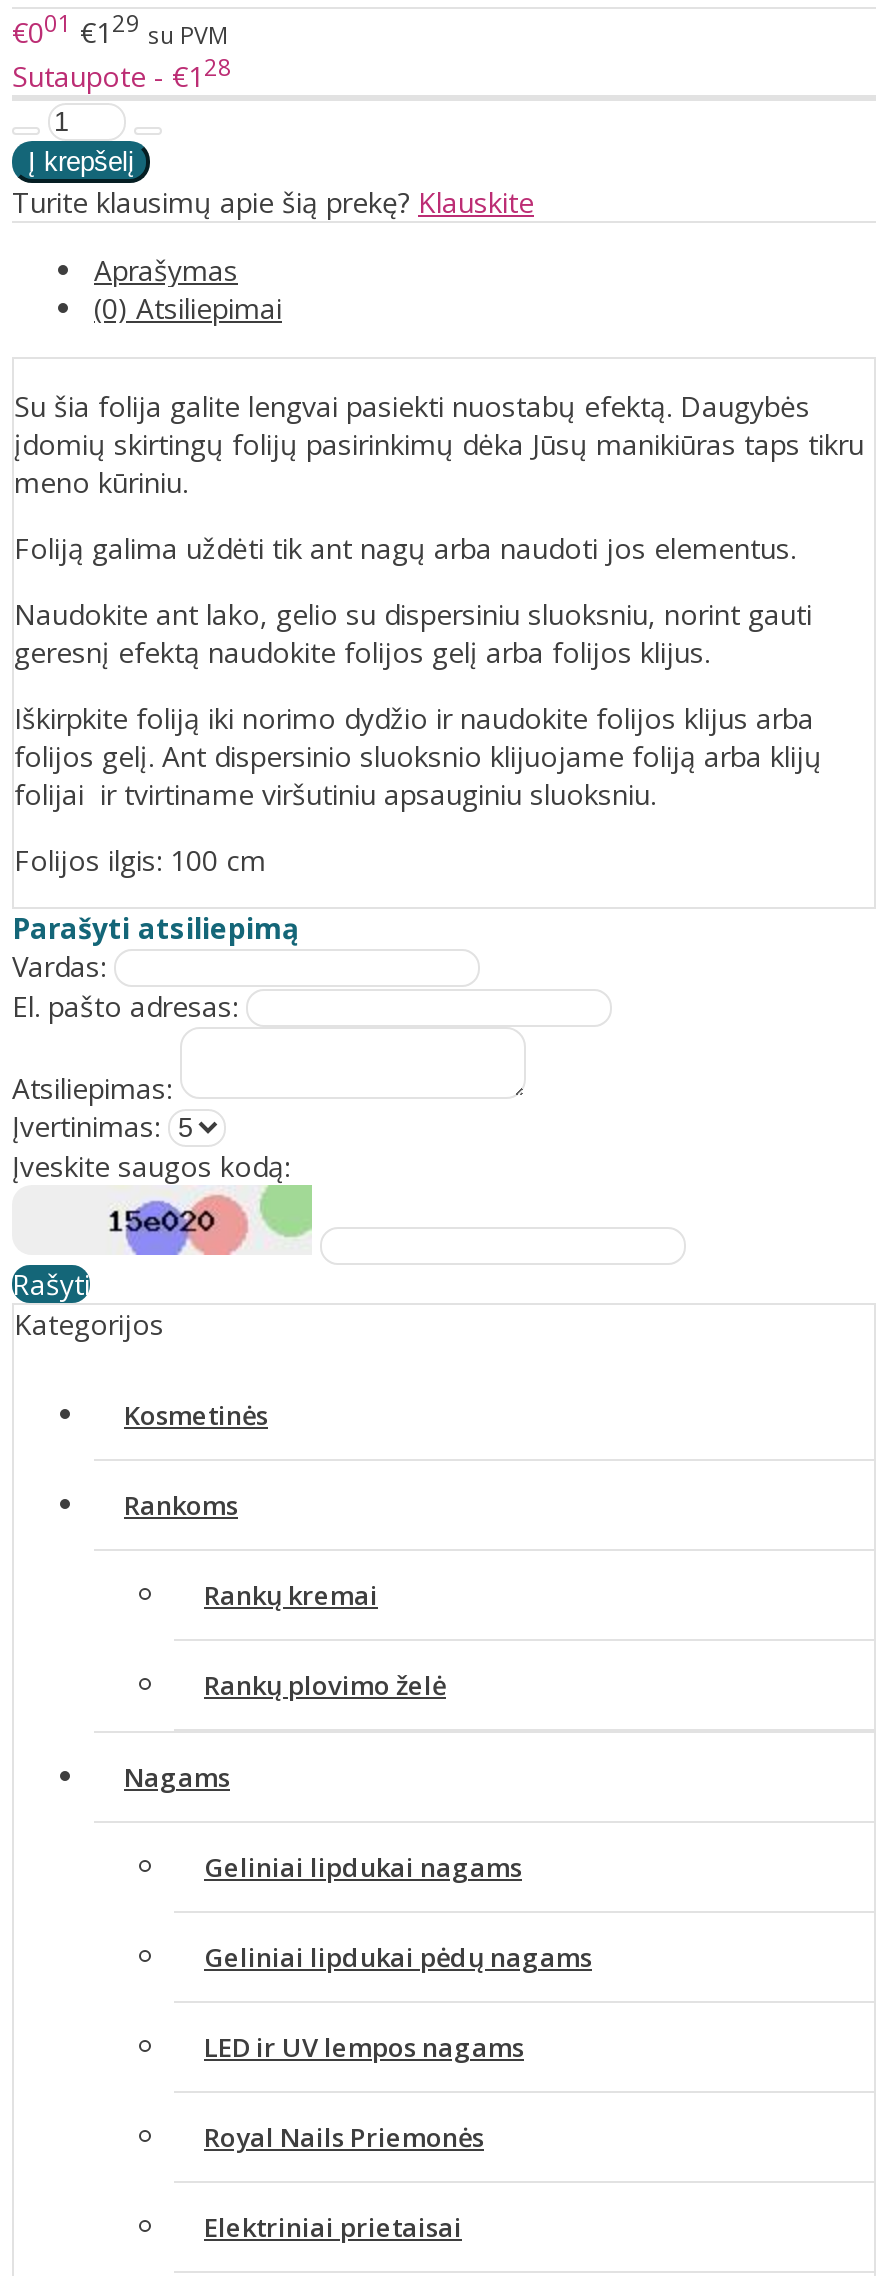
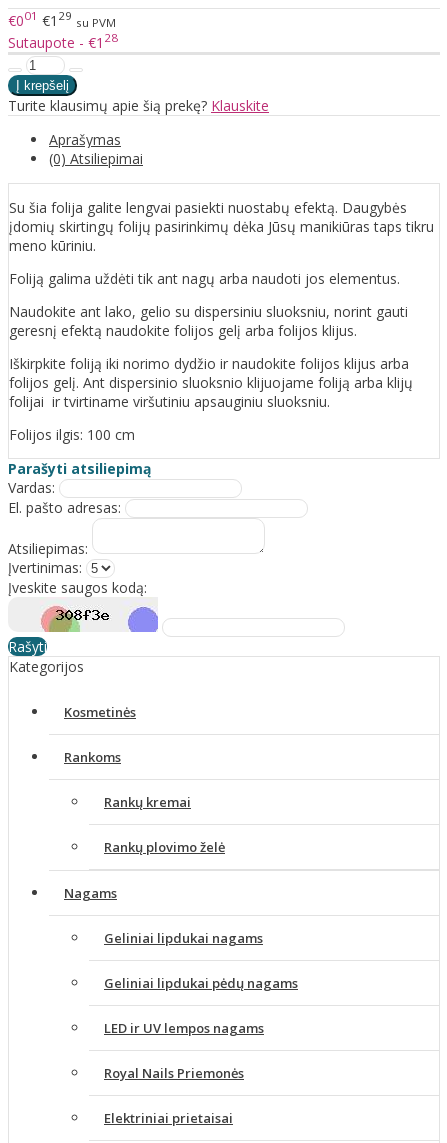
- [image]
+ [image]
